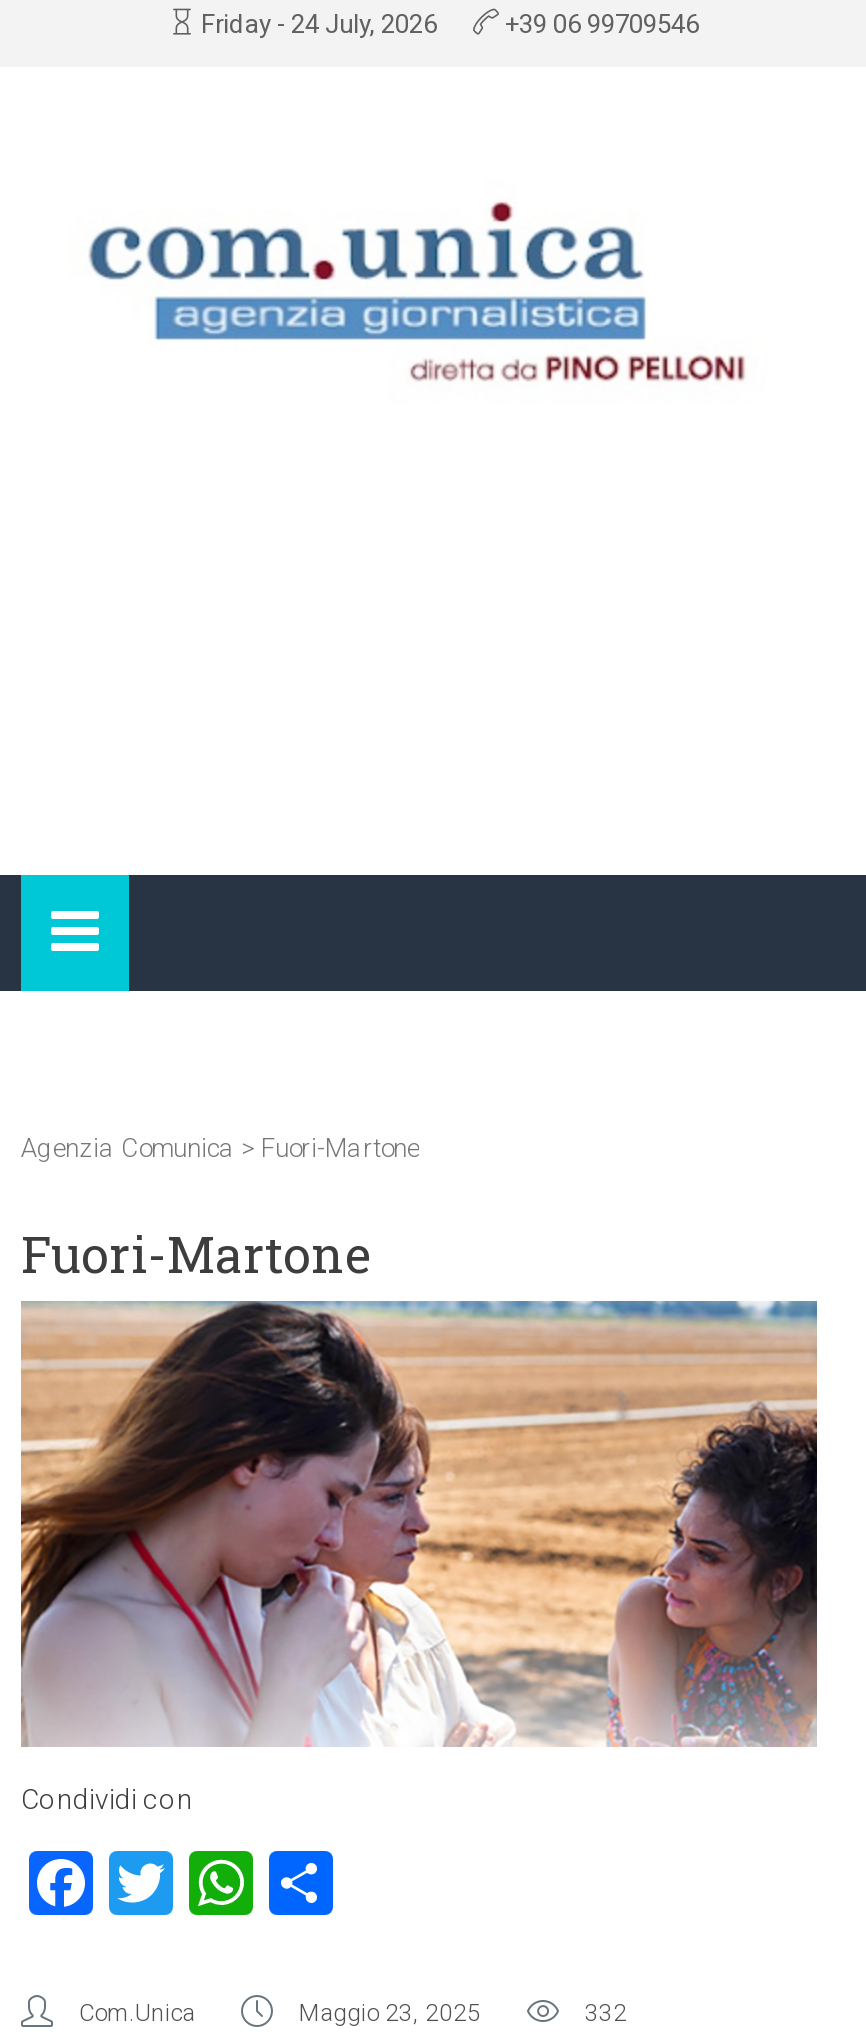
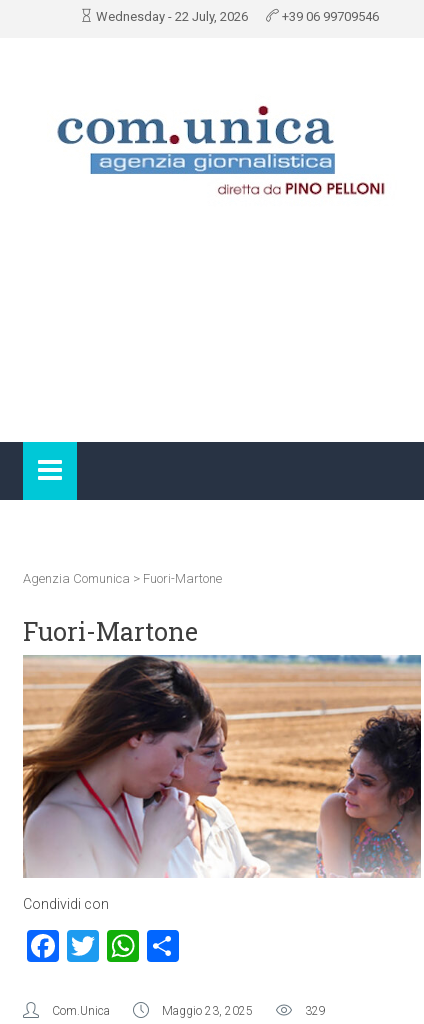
- Friday - 24 July, 2026
+ Wednesday - 22 July, 2026

- 332
+ 329
